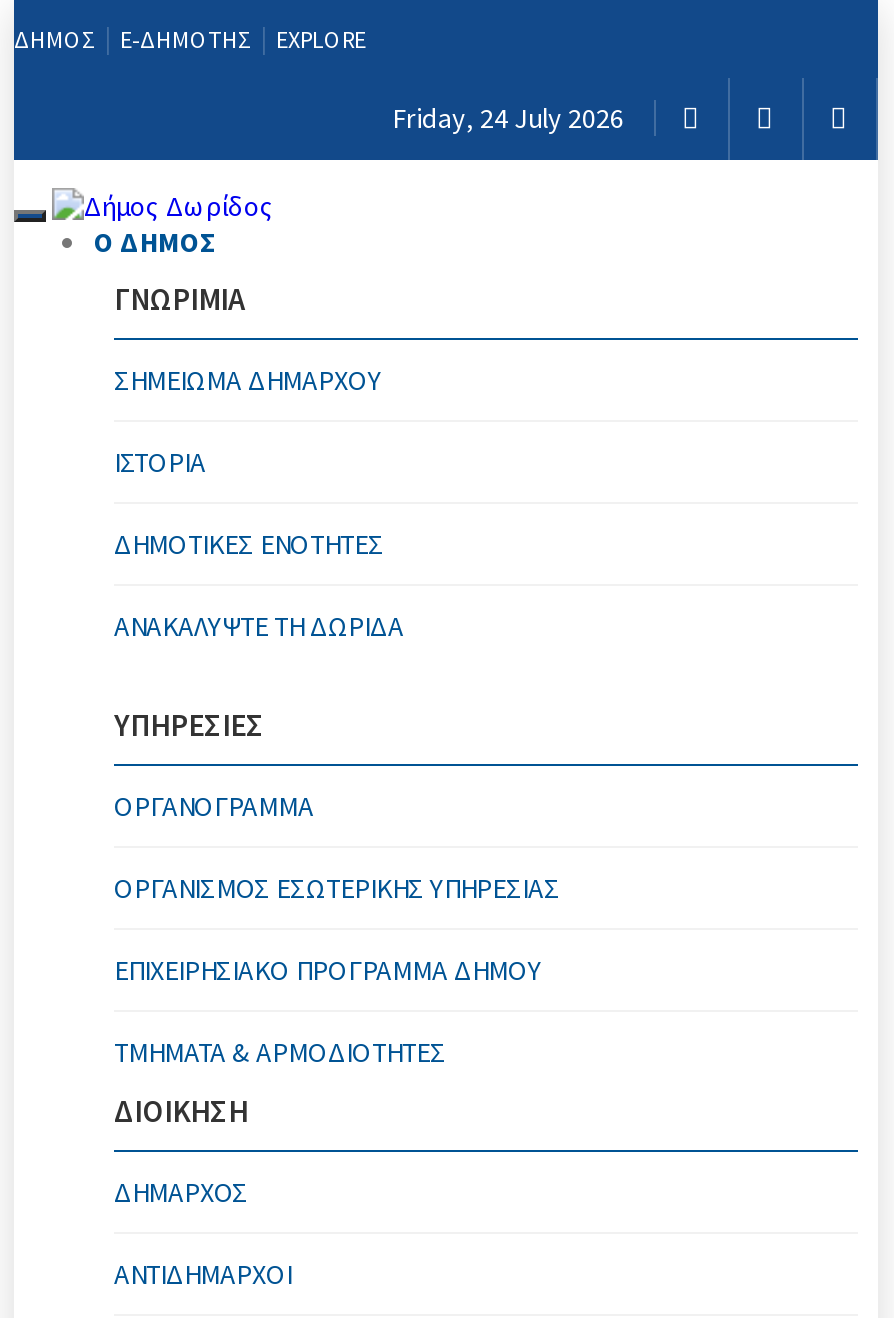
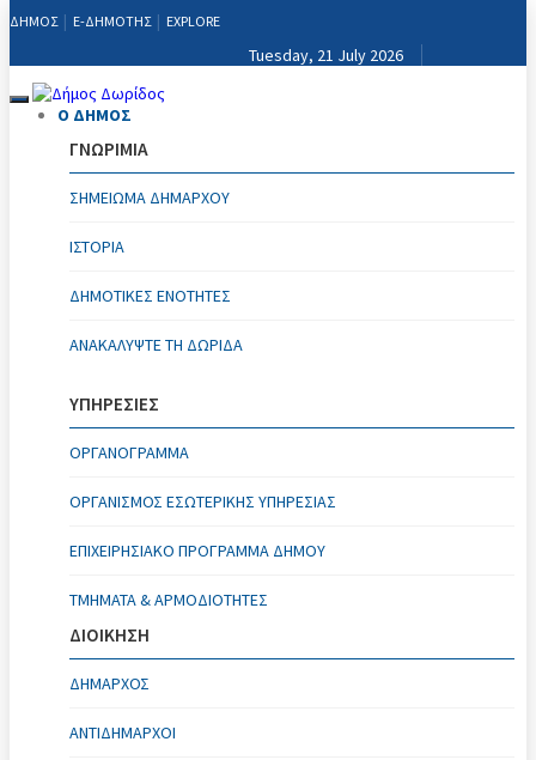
- Friday, 24 July 2026
+ Tuesday, 21 July 2026
